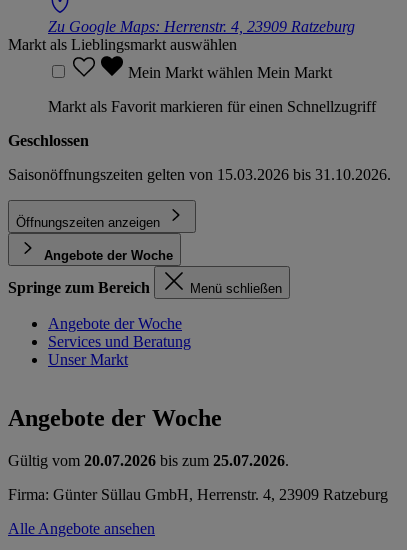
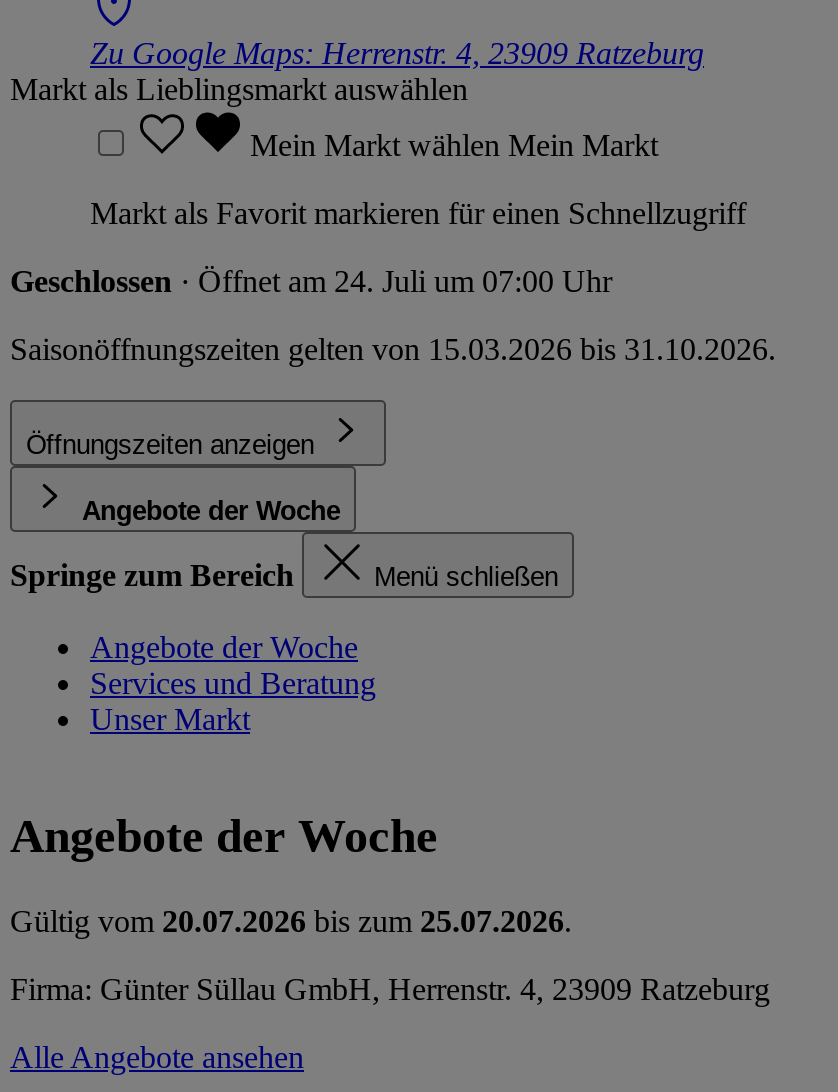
- Geschlossen
+ Geschlossen · Öffnet am 24. Juli um 07:00 Uhr
